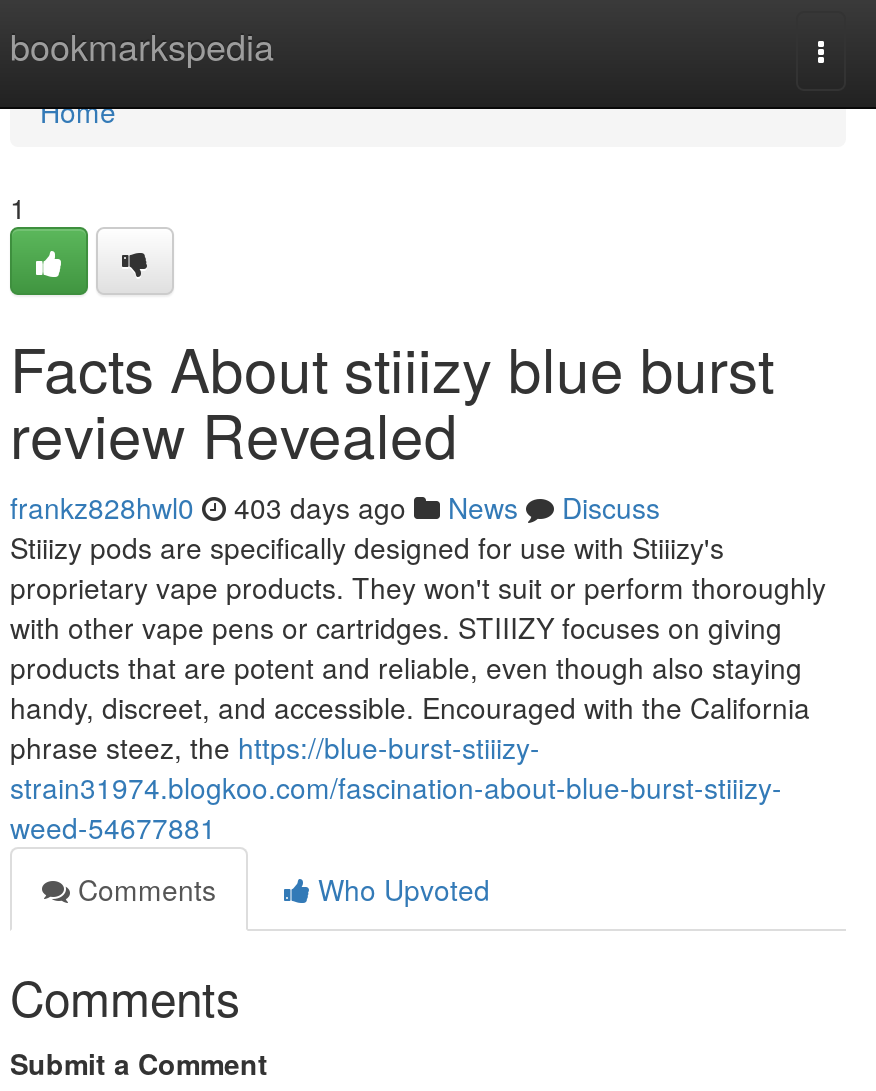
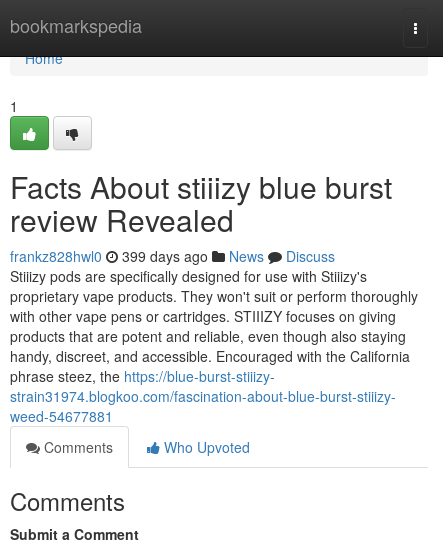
- frankz828hwl0 403 days ago News Discuss
+ frankz828hwl0 399 days ago News Discuss
